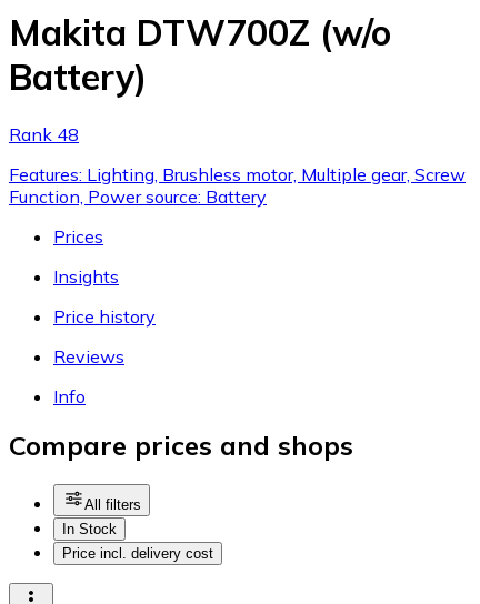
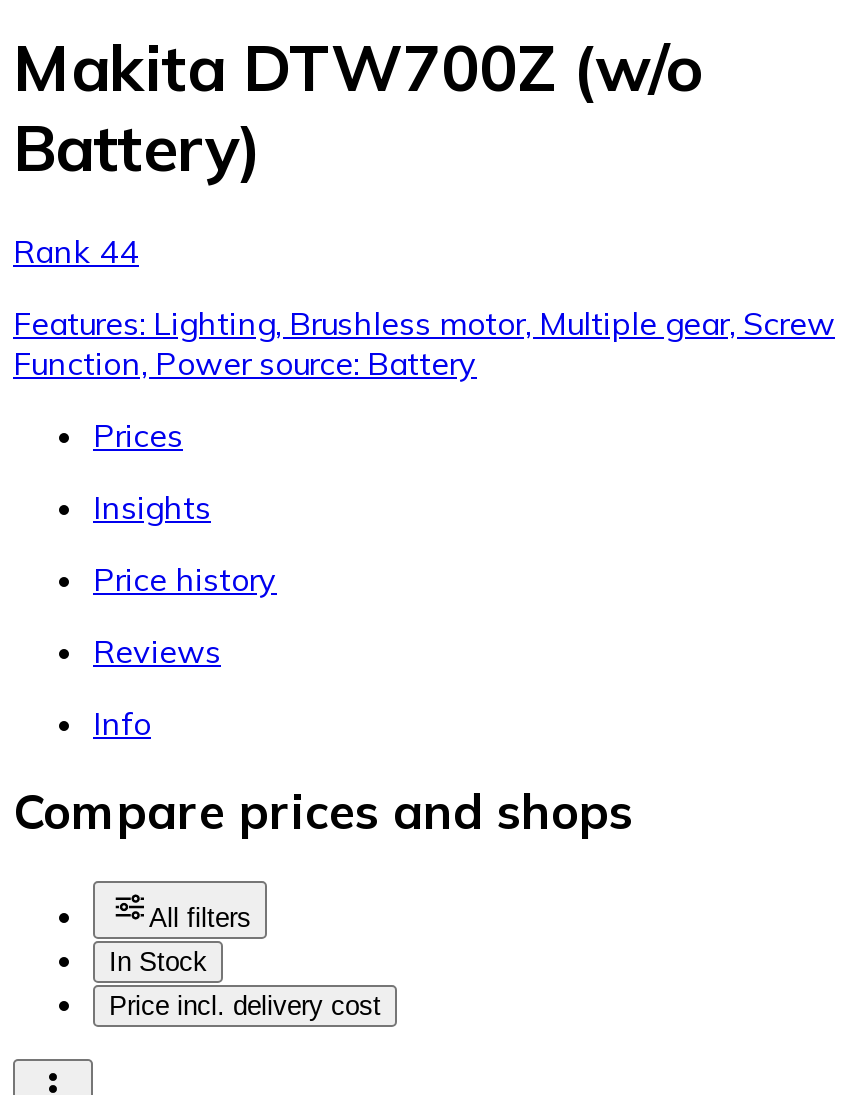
- Rank 48
+ Rank 44
